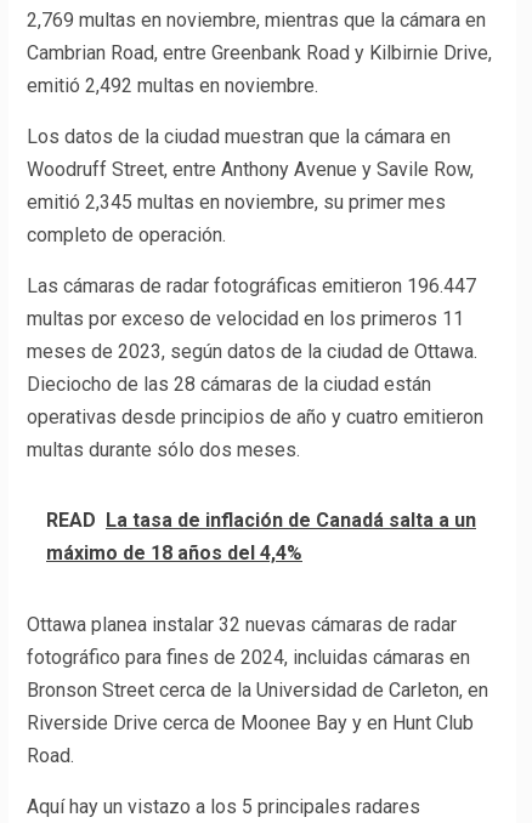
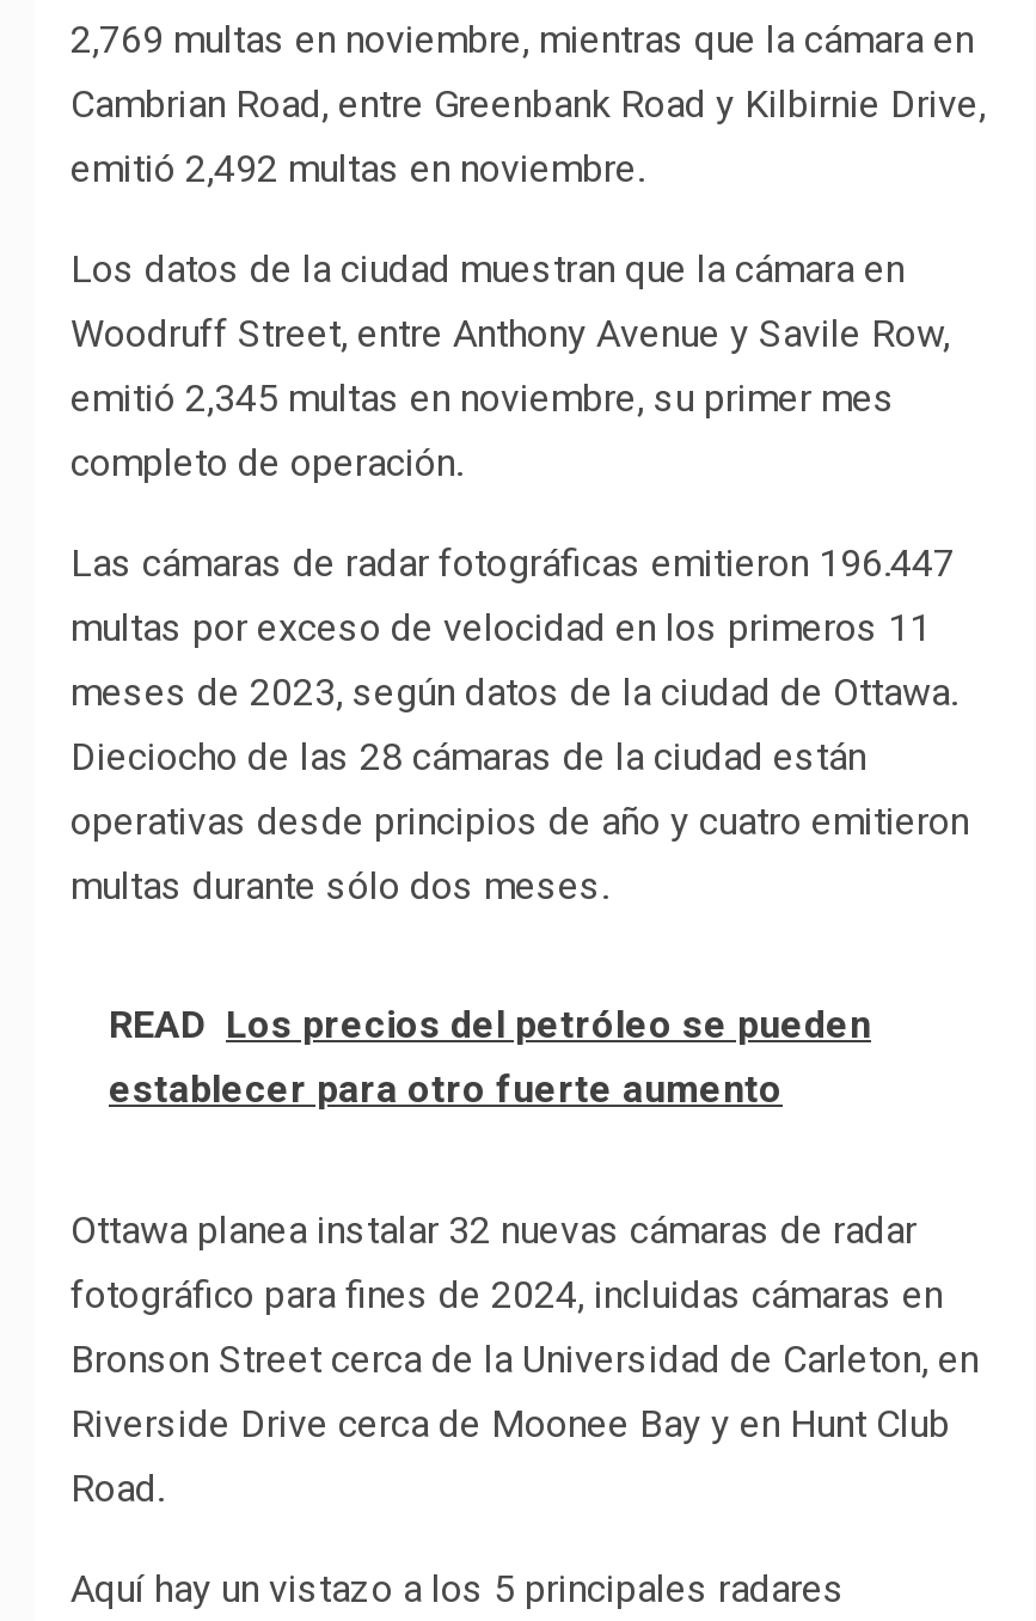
- READ La tasa de inflación de Canadá salta a un
- máximo de 18 años del 4,4%
+ READ Los precios del petróleo se pueden
+ establecer para otro fuerte aumento
